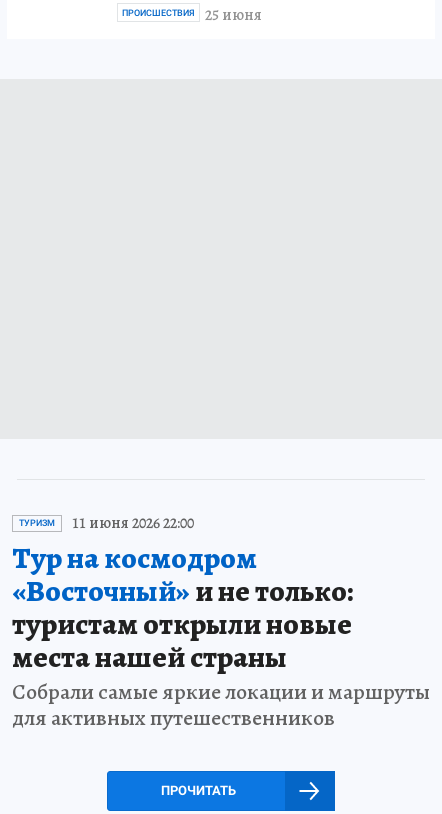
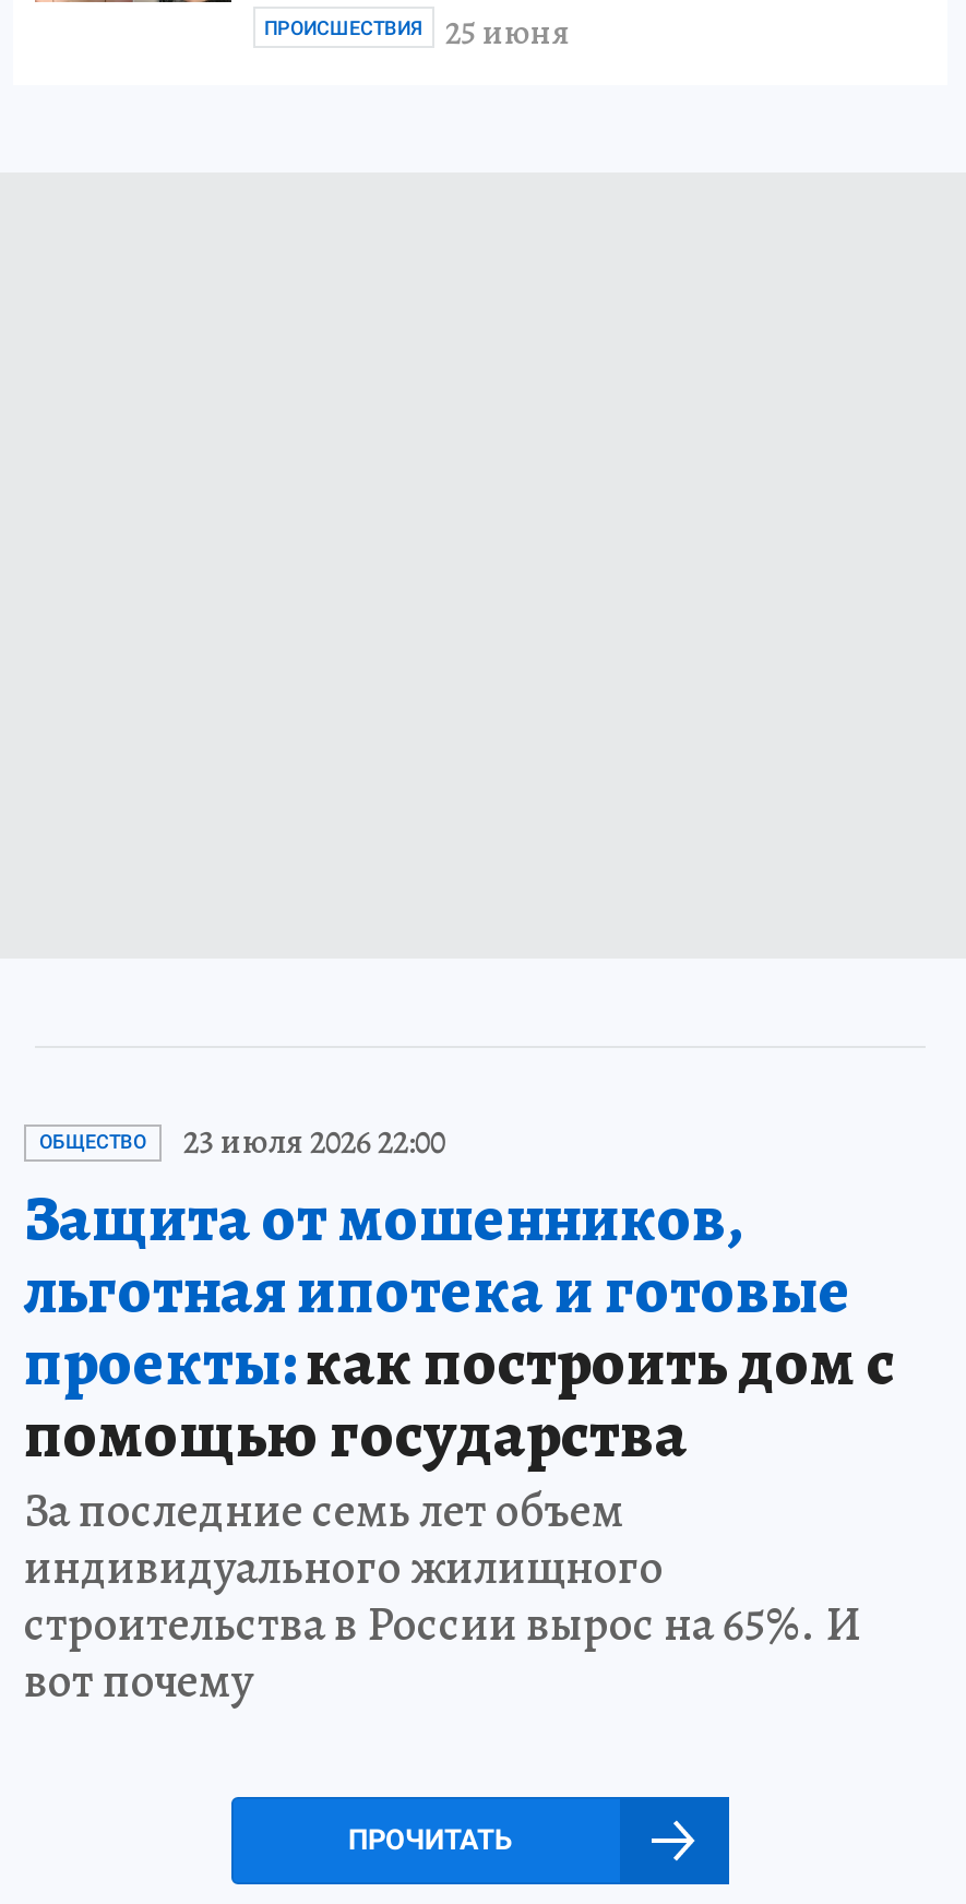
- ТУРИЗМ
- 11 июня 2026 22:00
- Тур на космодром
- «Восточный»и не только:
- туристам открыли новые
- места нашей страны
- Собрали самые яркие локации и маршруты
- для активных путешественников
+ ОБЩЕСТВО
+ 23 июля 2026 22:00
+ Защита от мошенников,
+ льготная ипотека и готовые
+ проекты:как построить дом с
+ помощью государства
+ За последние семь лет объем
+ индивидуального жилищного
+ строительства в России вырос на 65%. И
+ вот почему
